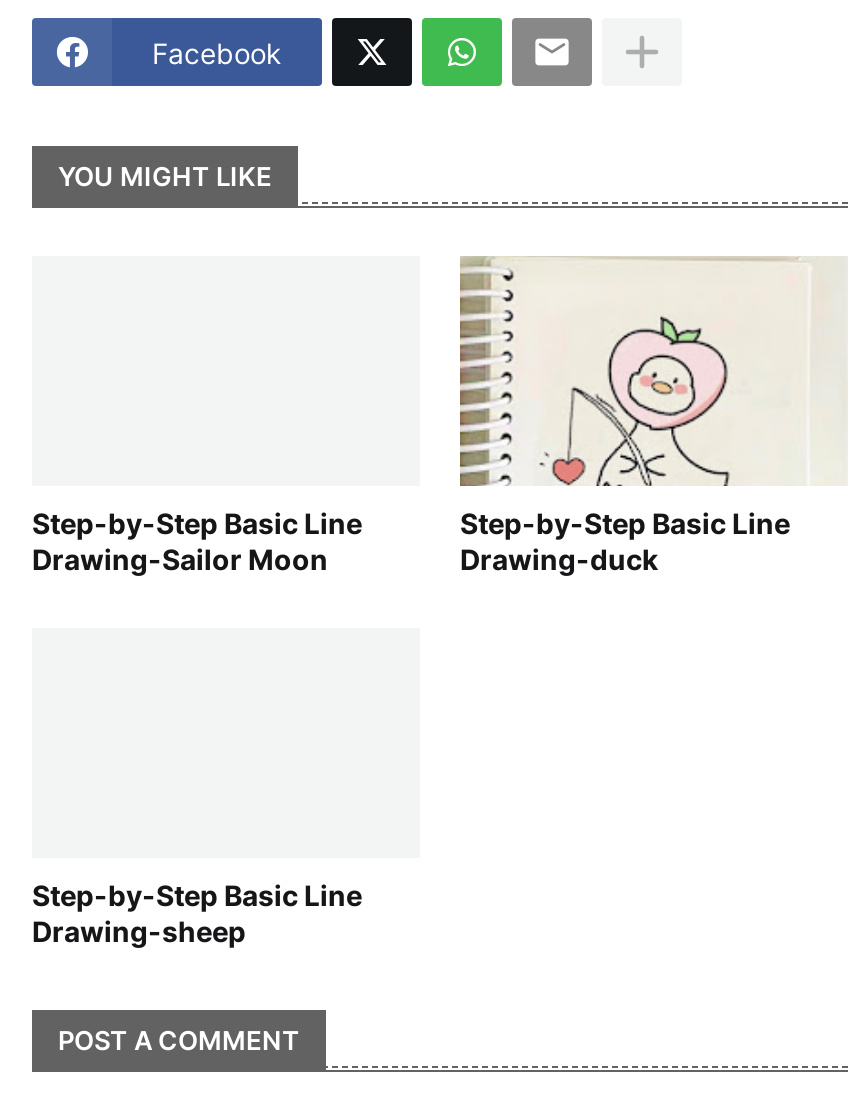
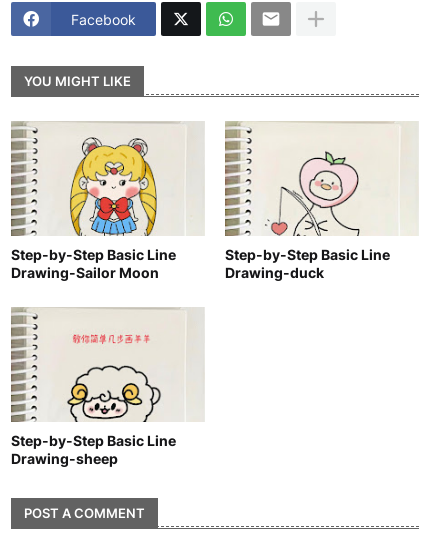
+ [image]

+ [image]
